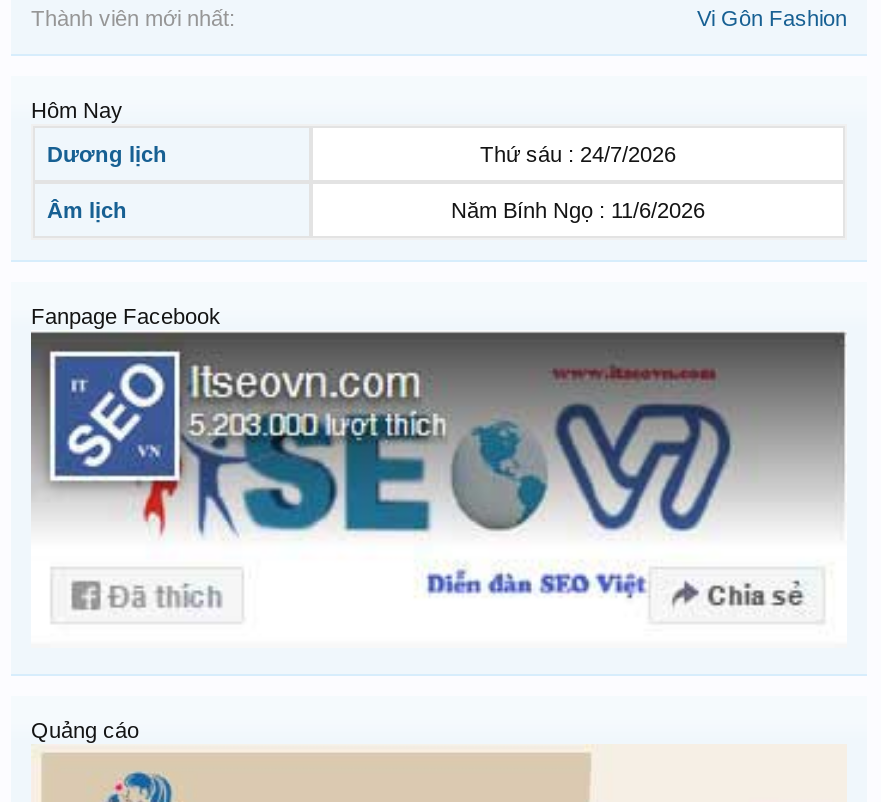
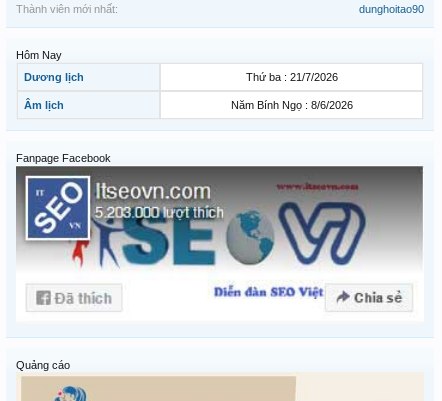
- Vi Gôn Fashion
+ dunghoitao90

- Thứ sáu : 24/7/2026
+ Thứ ba : 21/7/2026

- Năm Bính Ngọ : 11/6/2026
+ Năm Bính Ngọ : 8/6/2026
